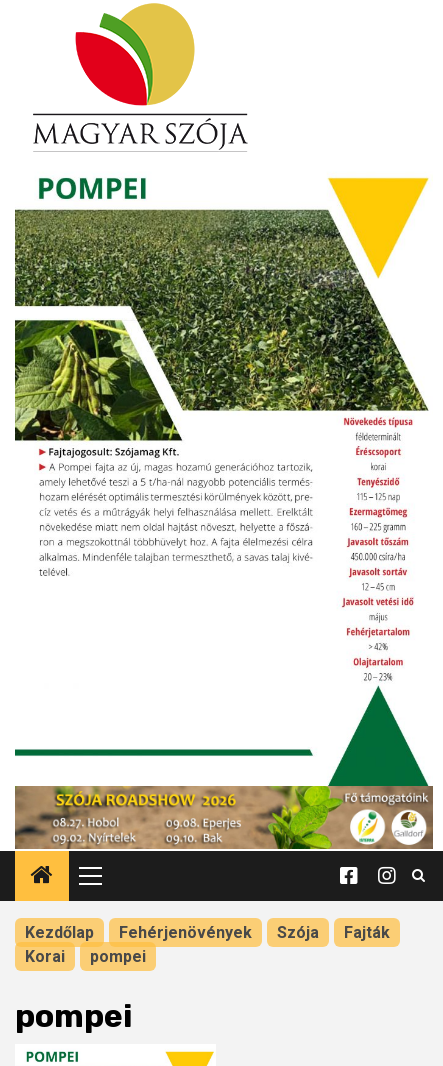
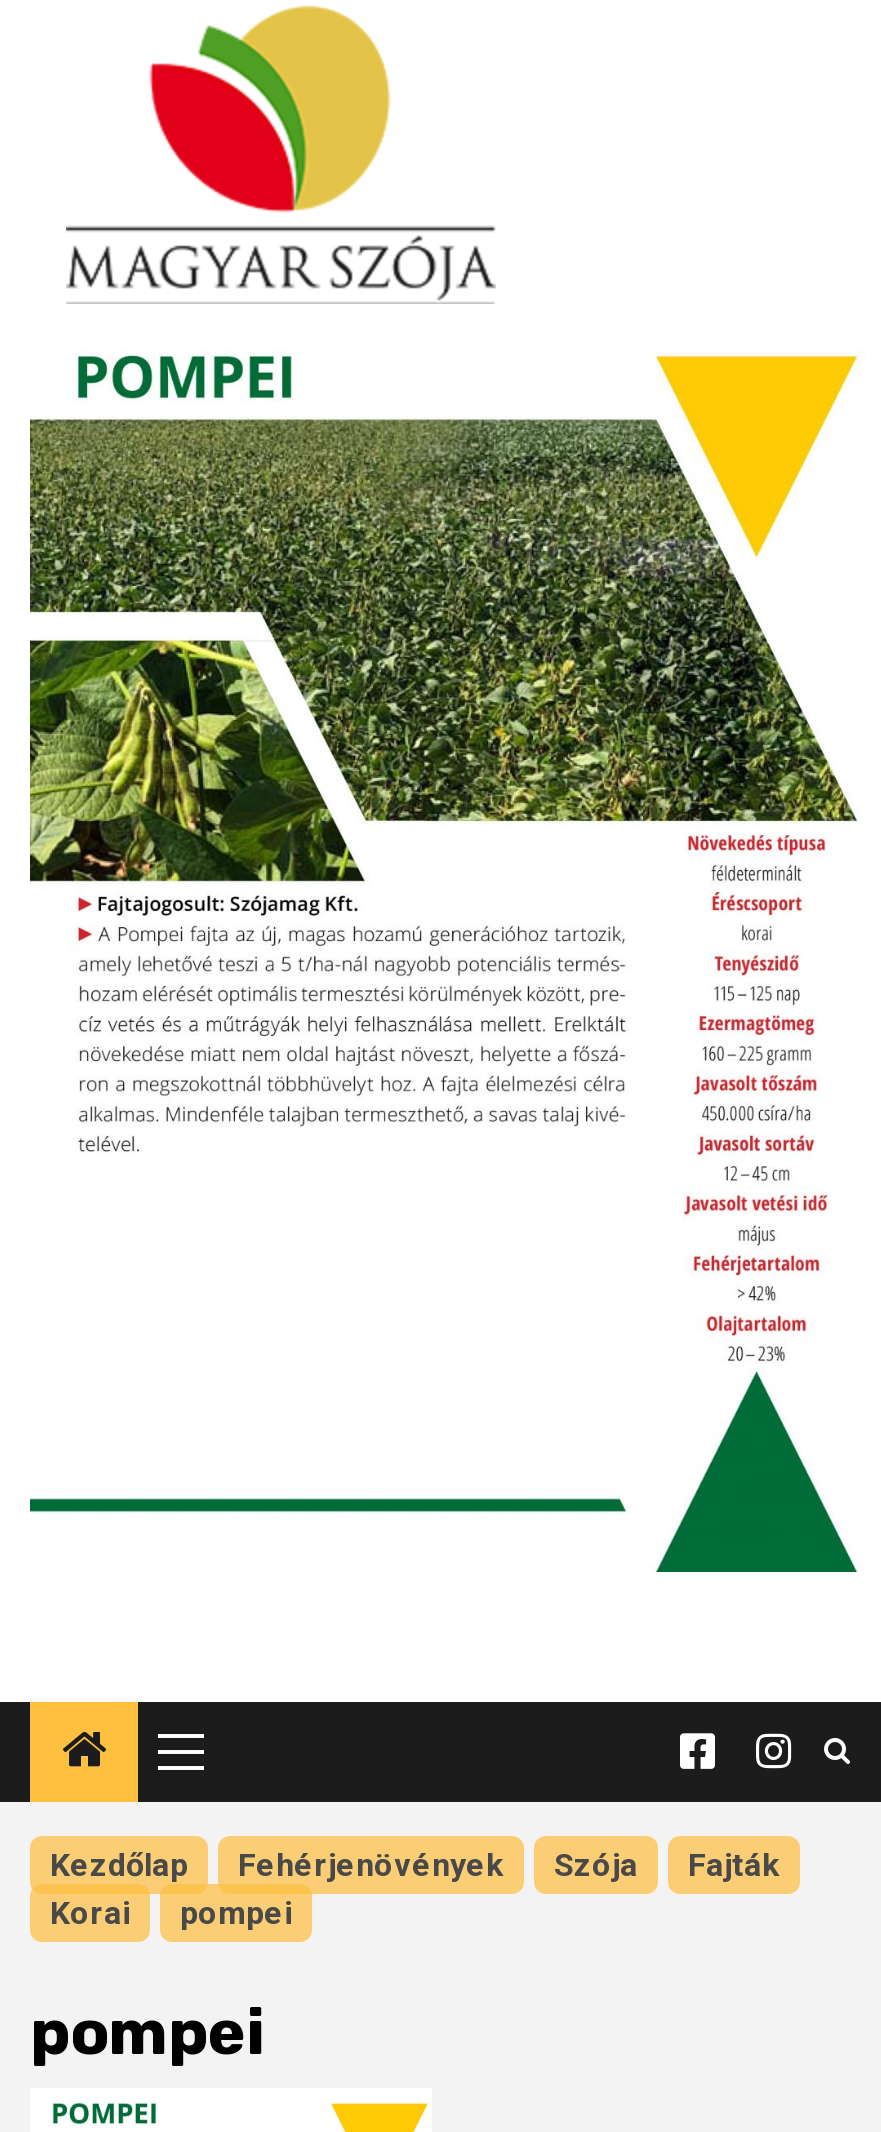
- [image]
